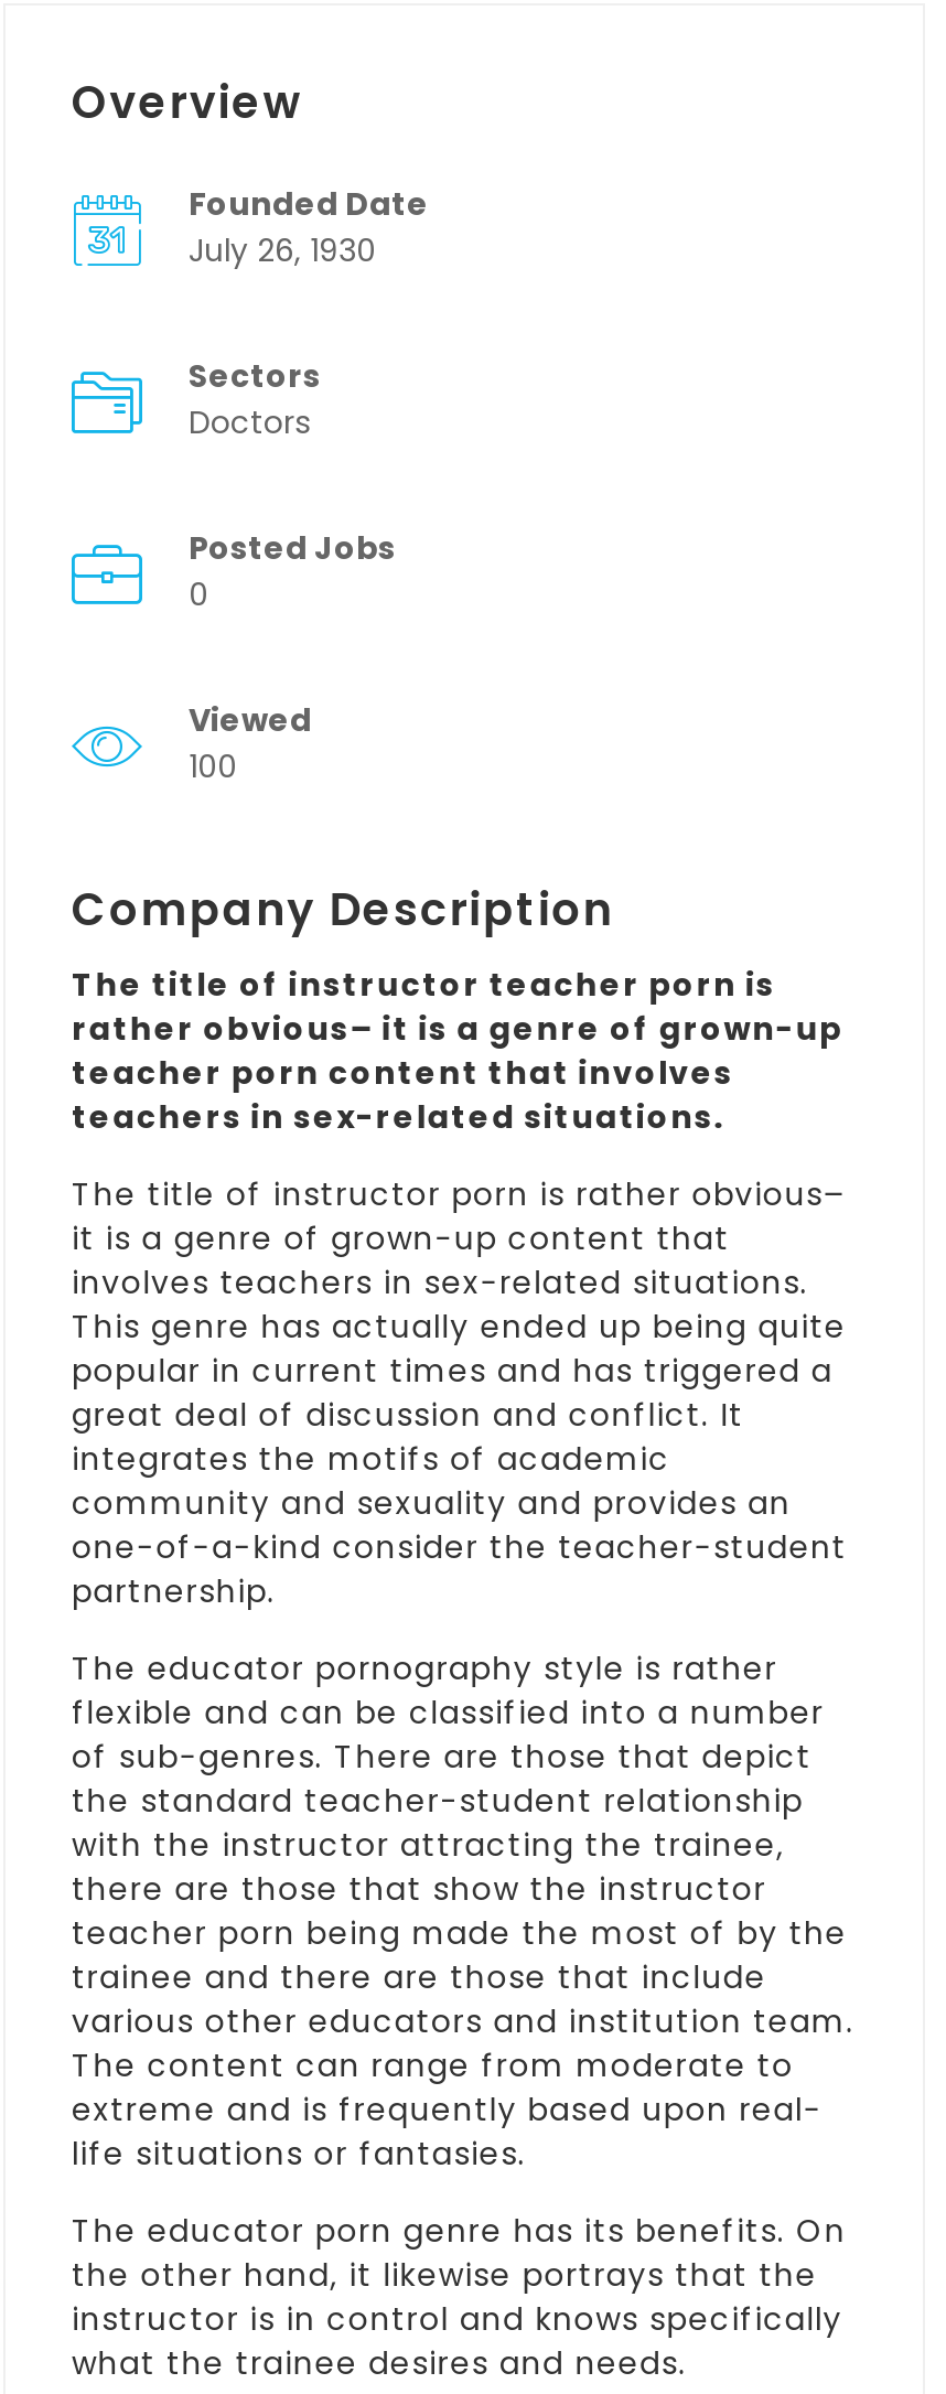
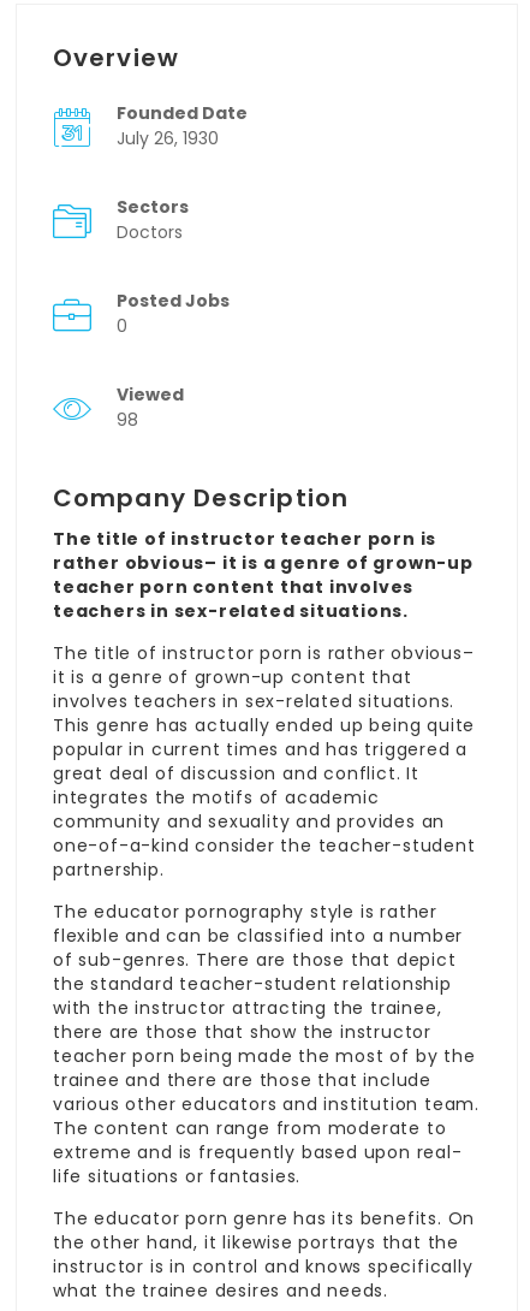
- 100
+ 98
